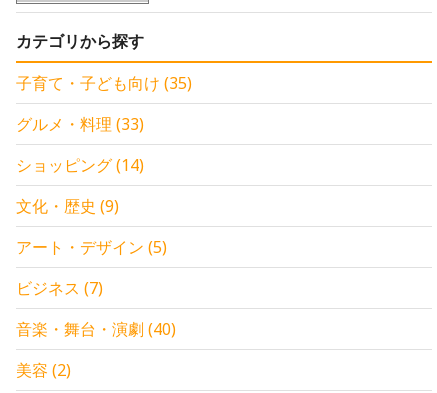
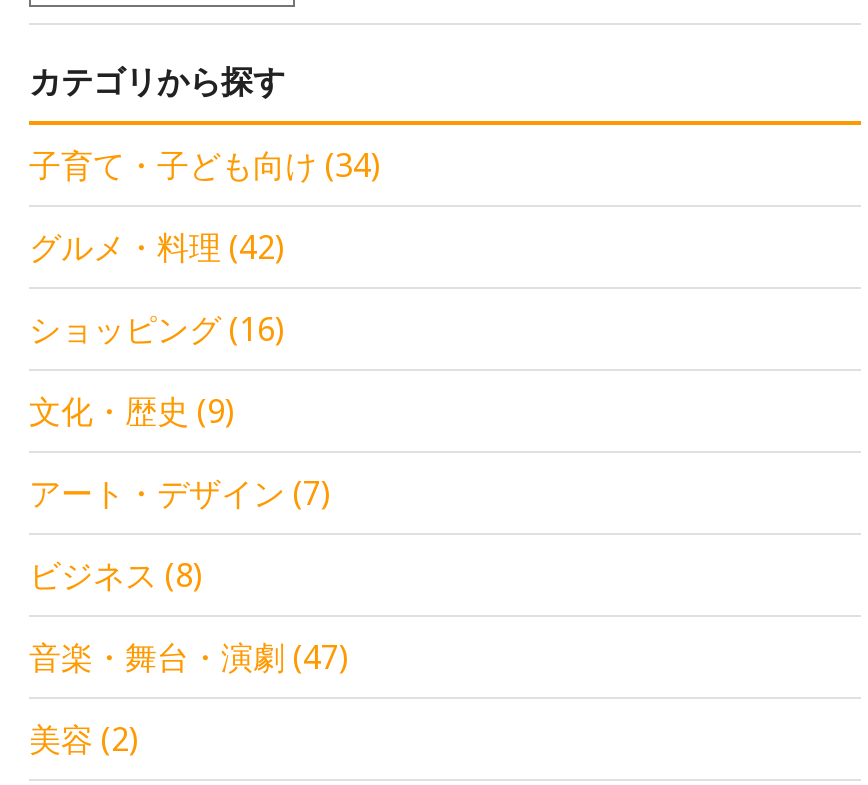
- 子育て・子ども向け(35)
+ 子育て・子ども向け(34)

- グルメ・料理(33)
+ グルメ・料理(42)

- ショッピング(14)
+ ショッピング(16)

- アート・デザイン(5)
+ アート・デザイン(7)

- ビジネス(7)
+ ビジネス(8)

- 音楽・舞台・演劇(40)
+ 音楽・舞台・演劇(47)
